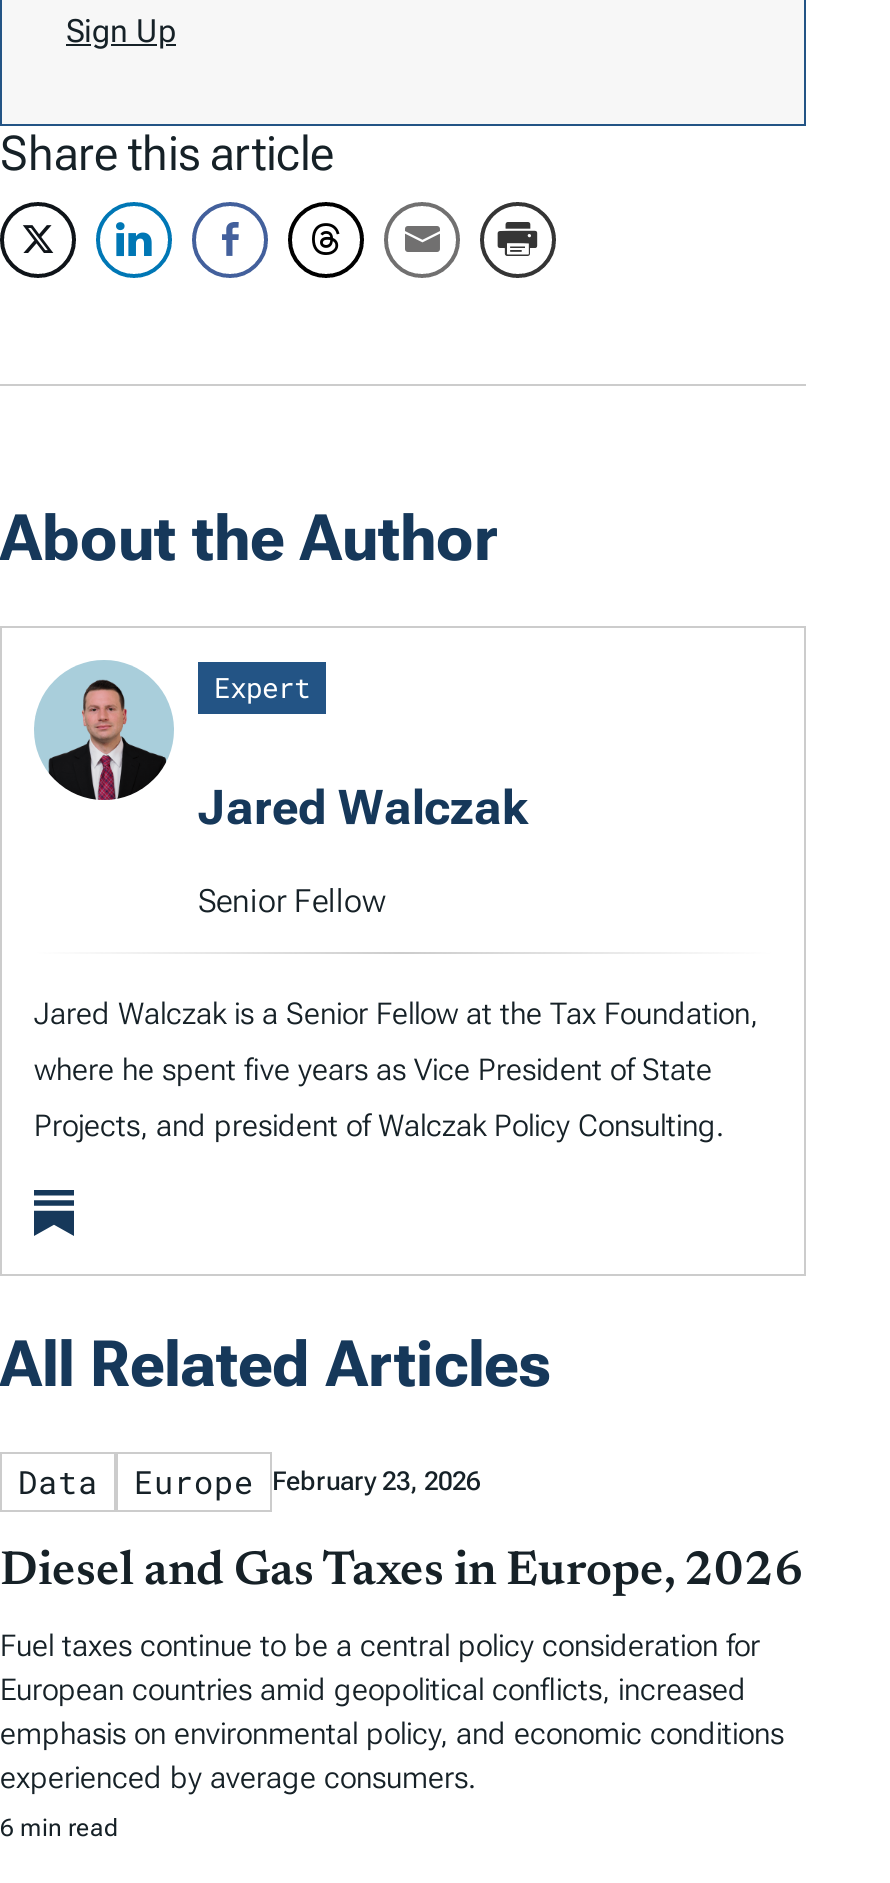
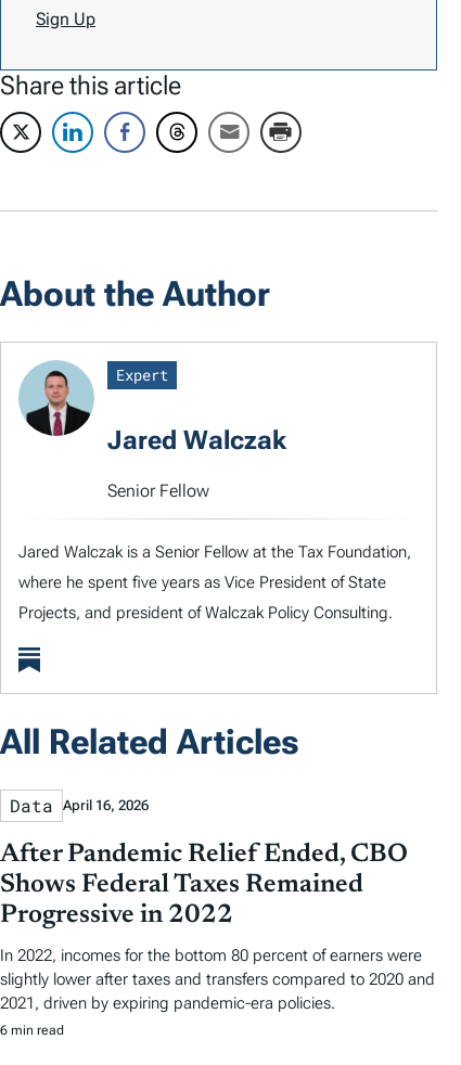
- Data
- Europe February 23, 2026
+ Data April 16, 2026

- Diesel and Gas Taxes in Europe, 2026
+ After Pandemic Relief Ended, CBO
+ Shows Federal Taxes Remained
+ Progressive in 2022

- Fuel taxes continue to be a central policy consideration for
- European countries amid geopolitical conflicts, increased
- emphasis on environmental policy, and economic conditions
- experienced by average consumers.
+ In 2022, incomes for the bottom 80 percent of earners were
+ slightly lower after taxes and transfers compared to 2020 and
+ 2021, driven by expiring pandemic-era policies.
